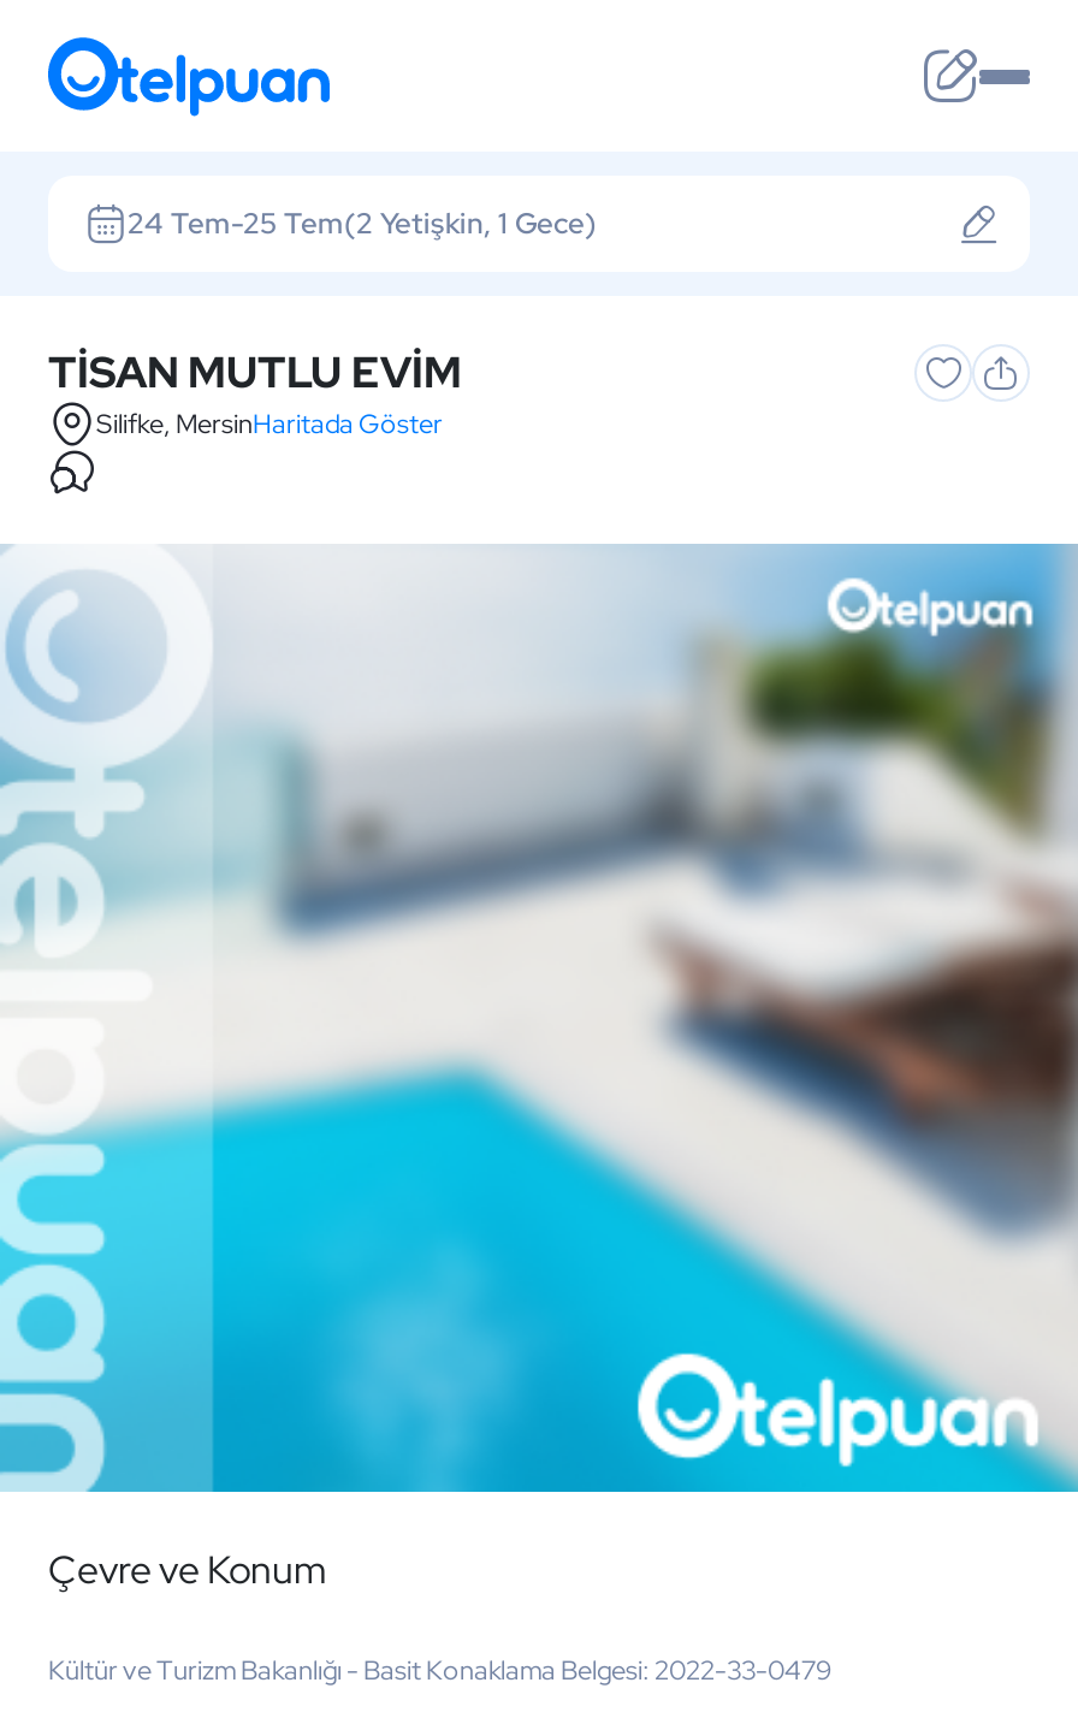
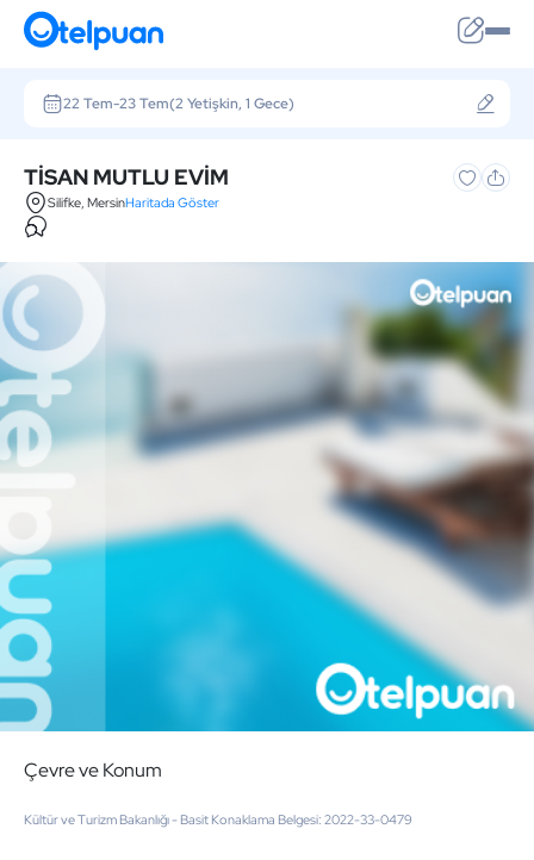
- 24 Tem-25 Tem(2 Yetişkin, 1 Gece)
+ 22 Tem-23 Tem(2 Yetişkin, 1 Gece)
